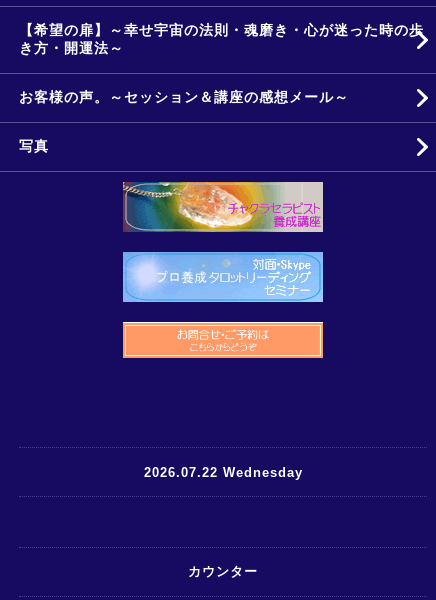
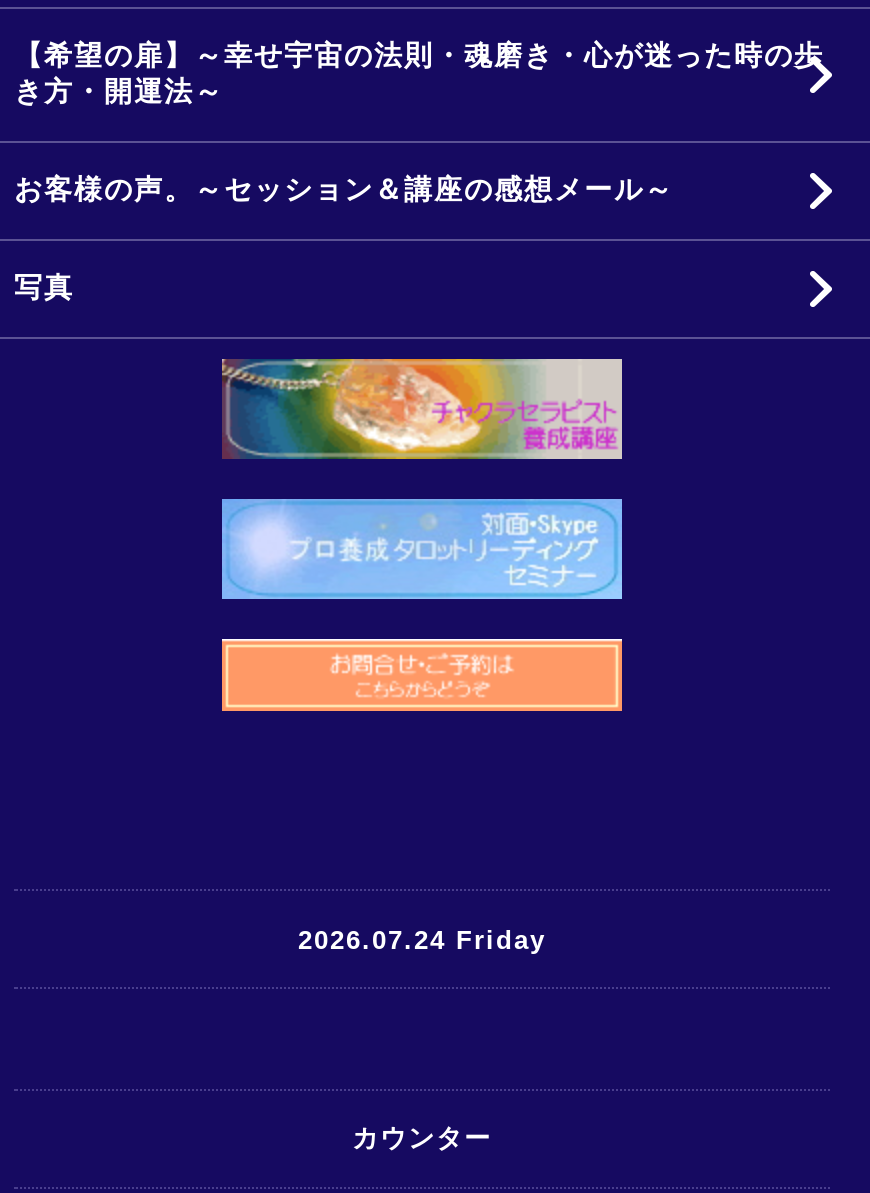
- 2026.07.22 Wednesday
+ 2026.07.24 Friday
